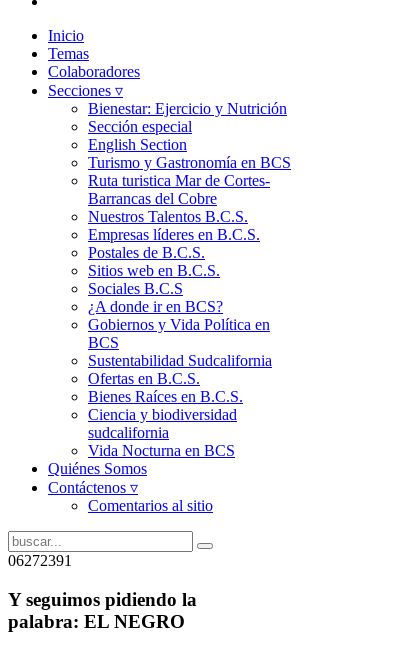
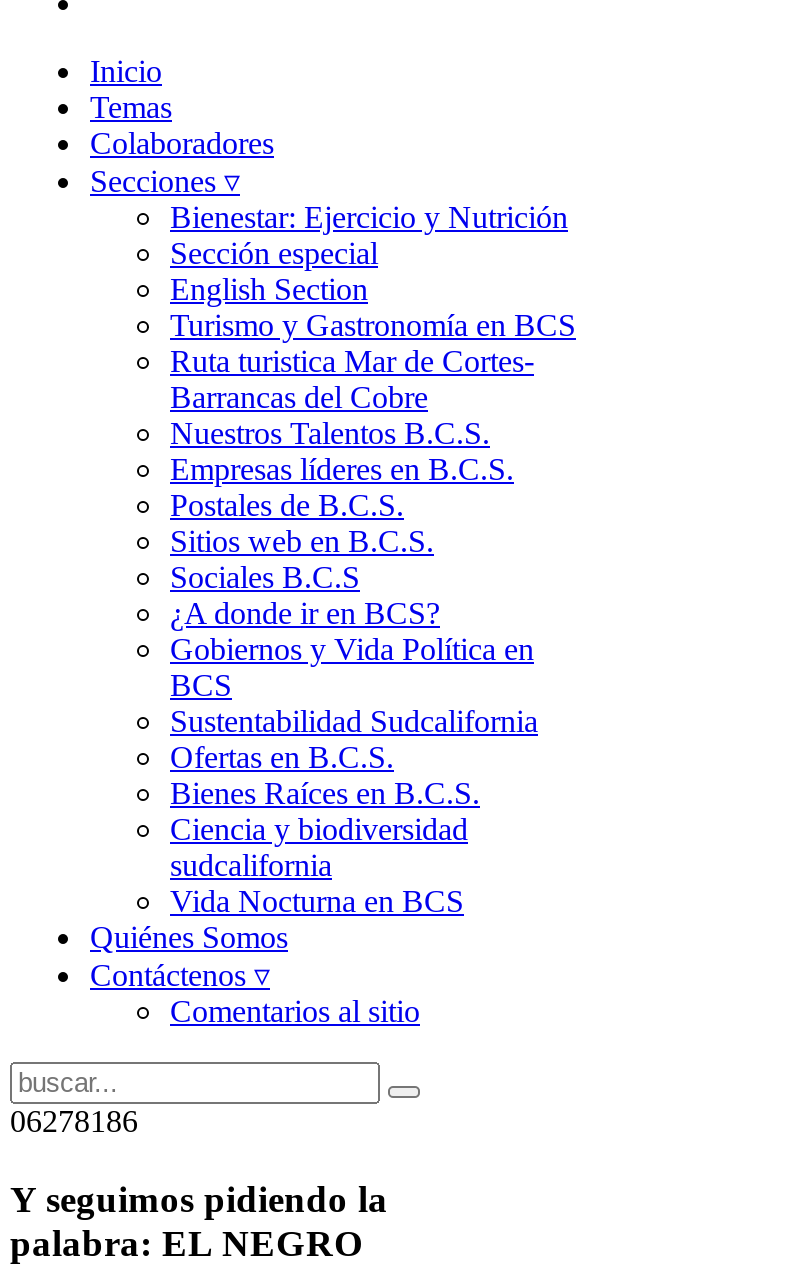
- 06272391
+ 06278186
